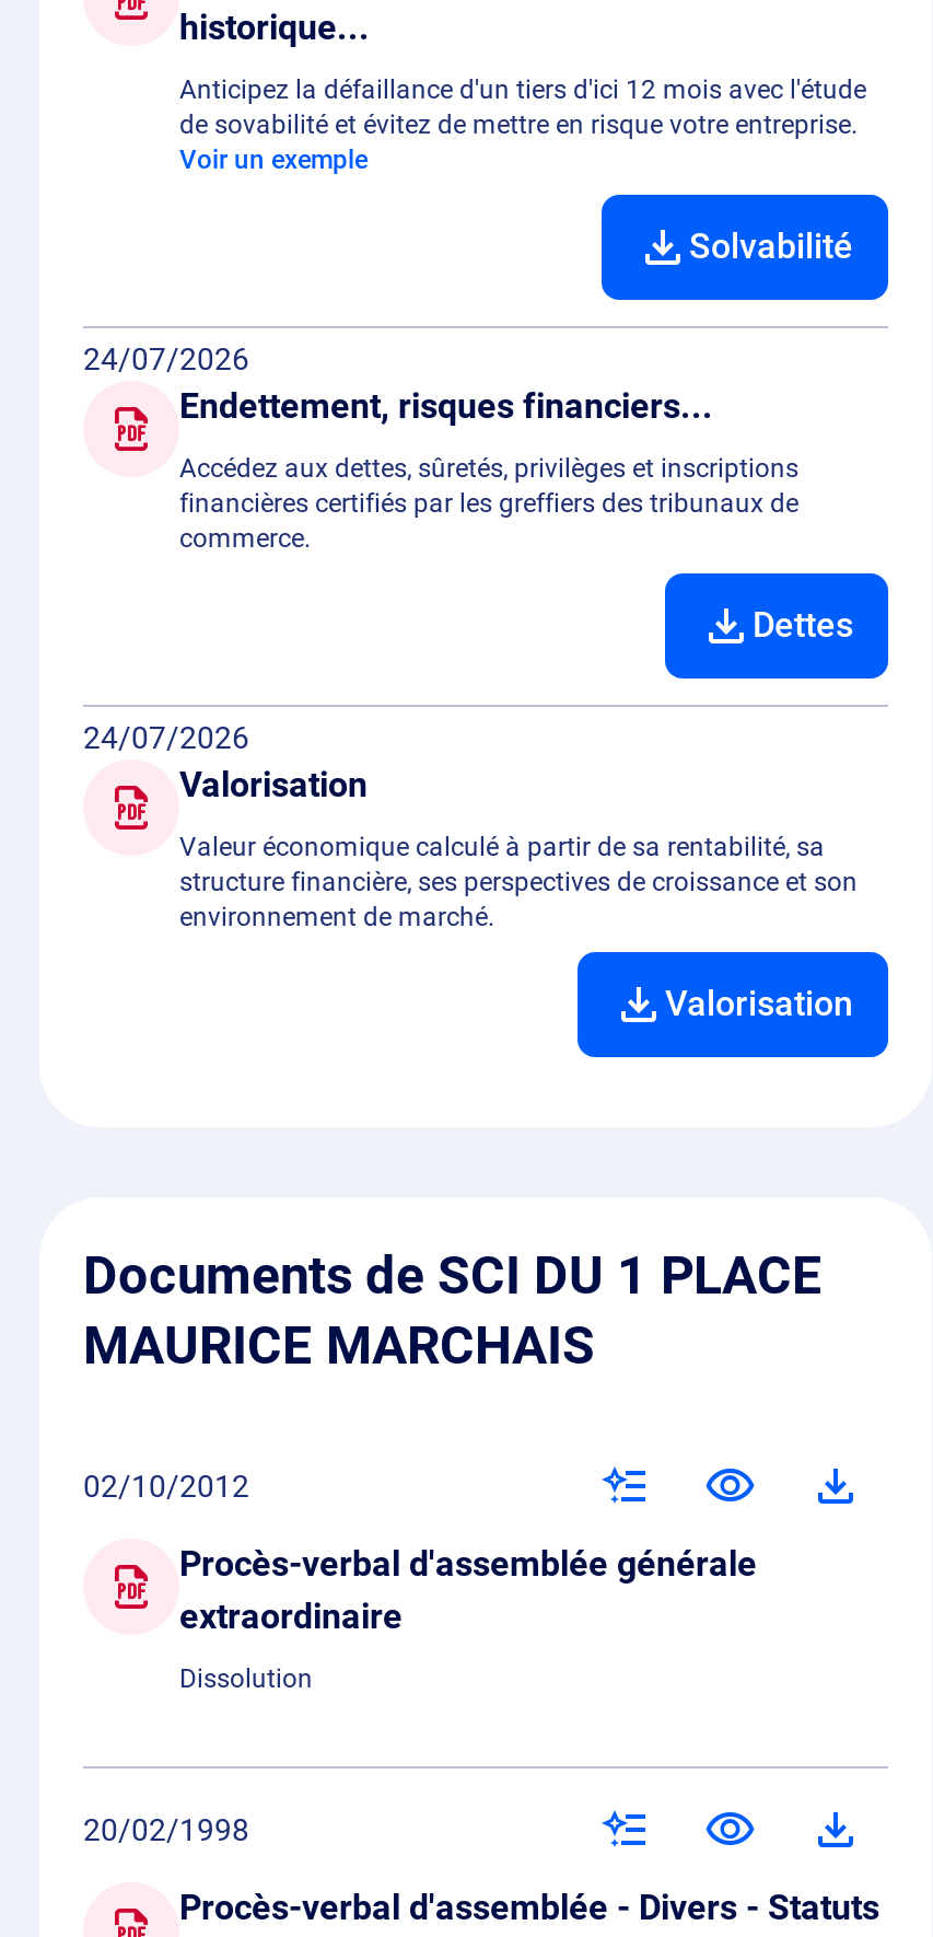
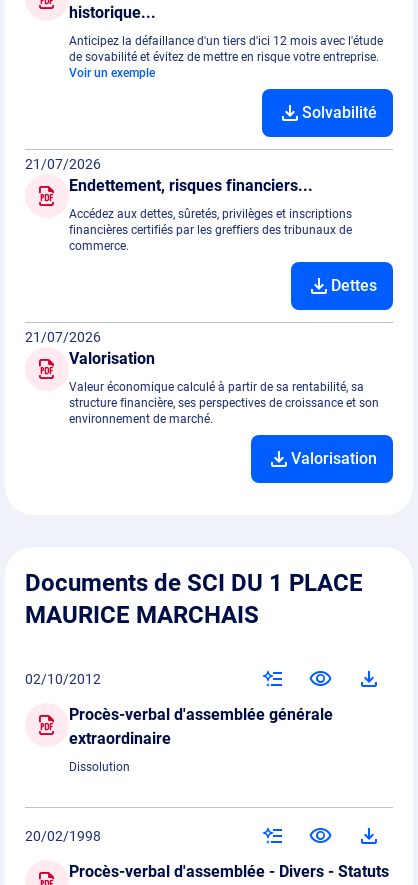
- 24/07/2026
+ 21/07/2026

- 24/07/2026
+ 21/07/2026
